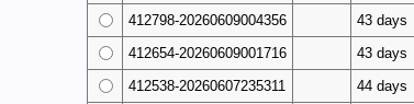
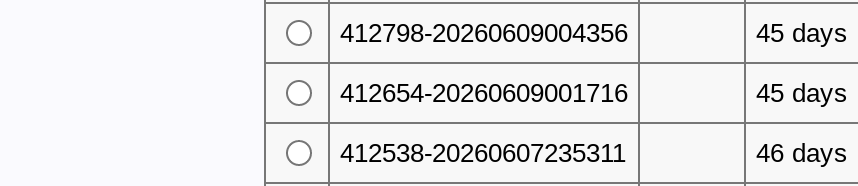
- 43 days
+ 45 days

- 43 days
+ 45 days

- 44 days
+ 46 days
